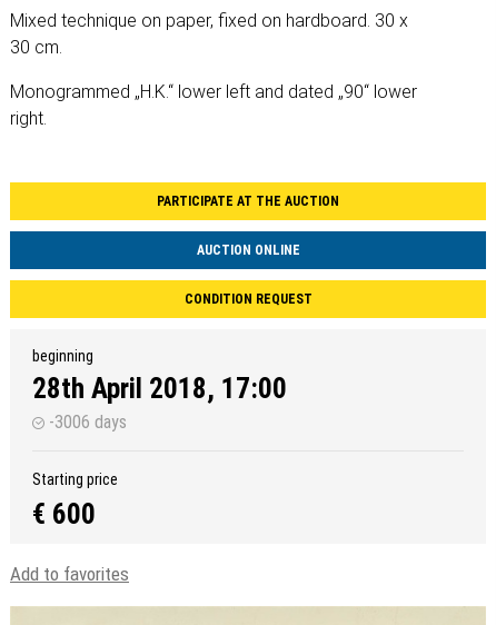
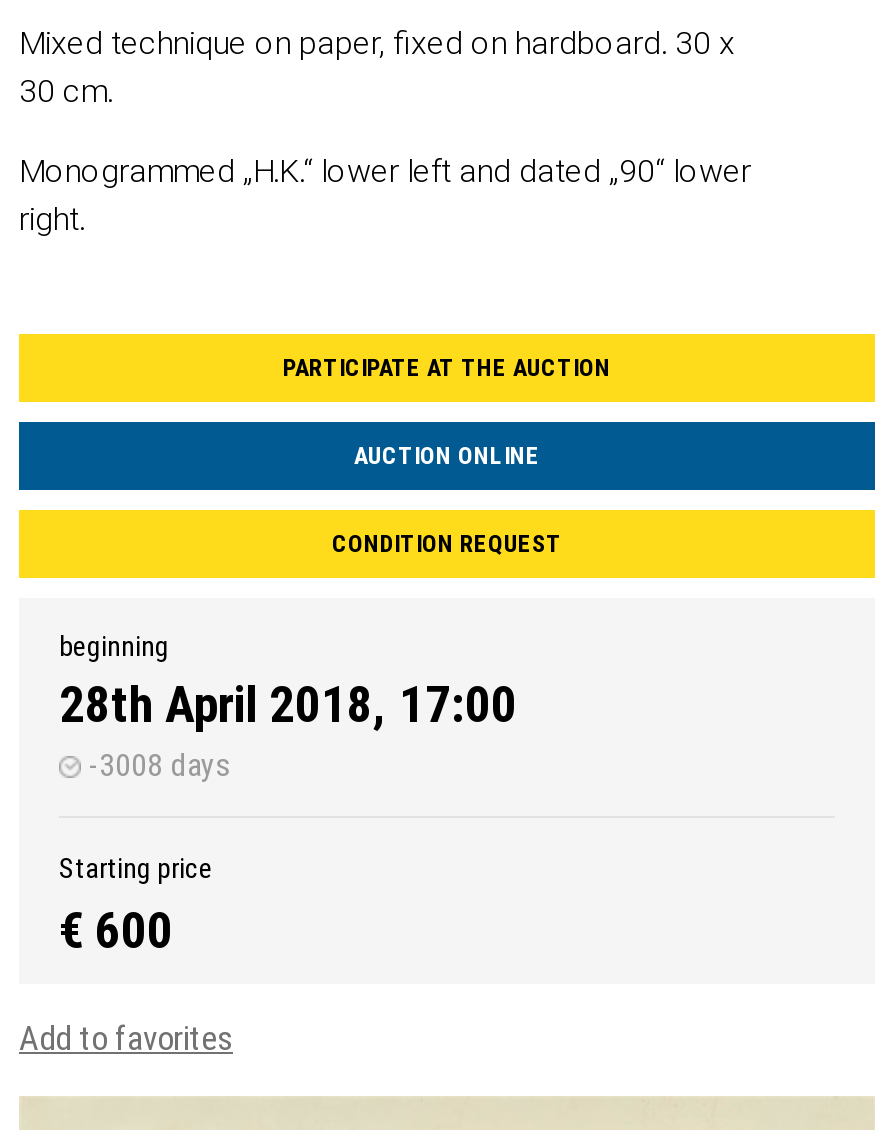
- -3006 days
+ -3008 days
